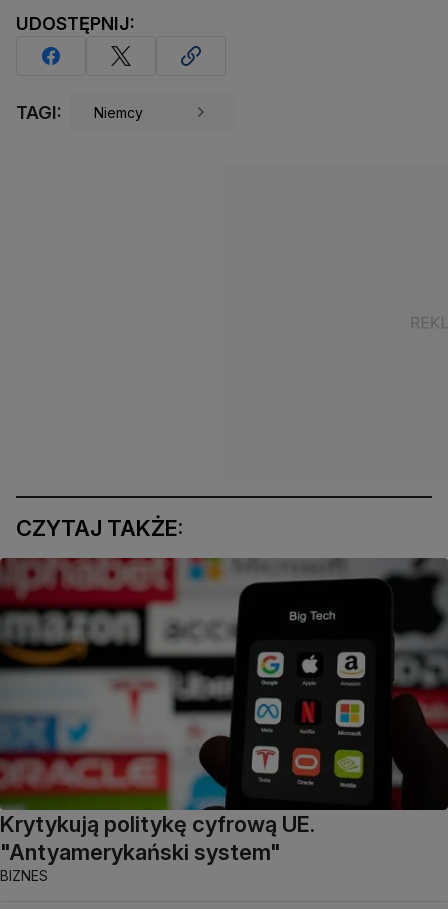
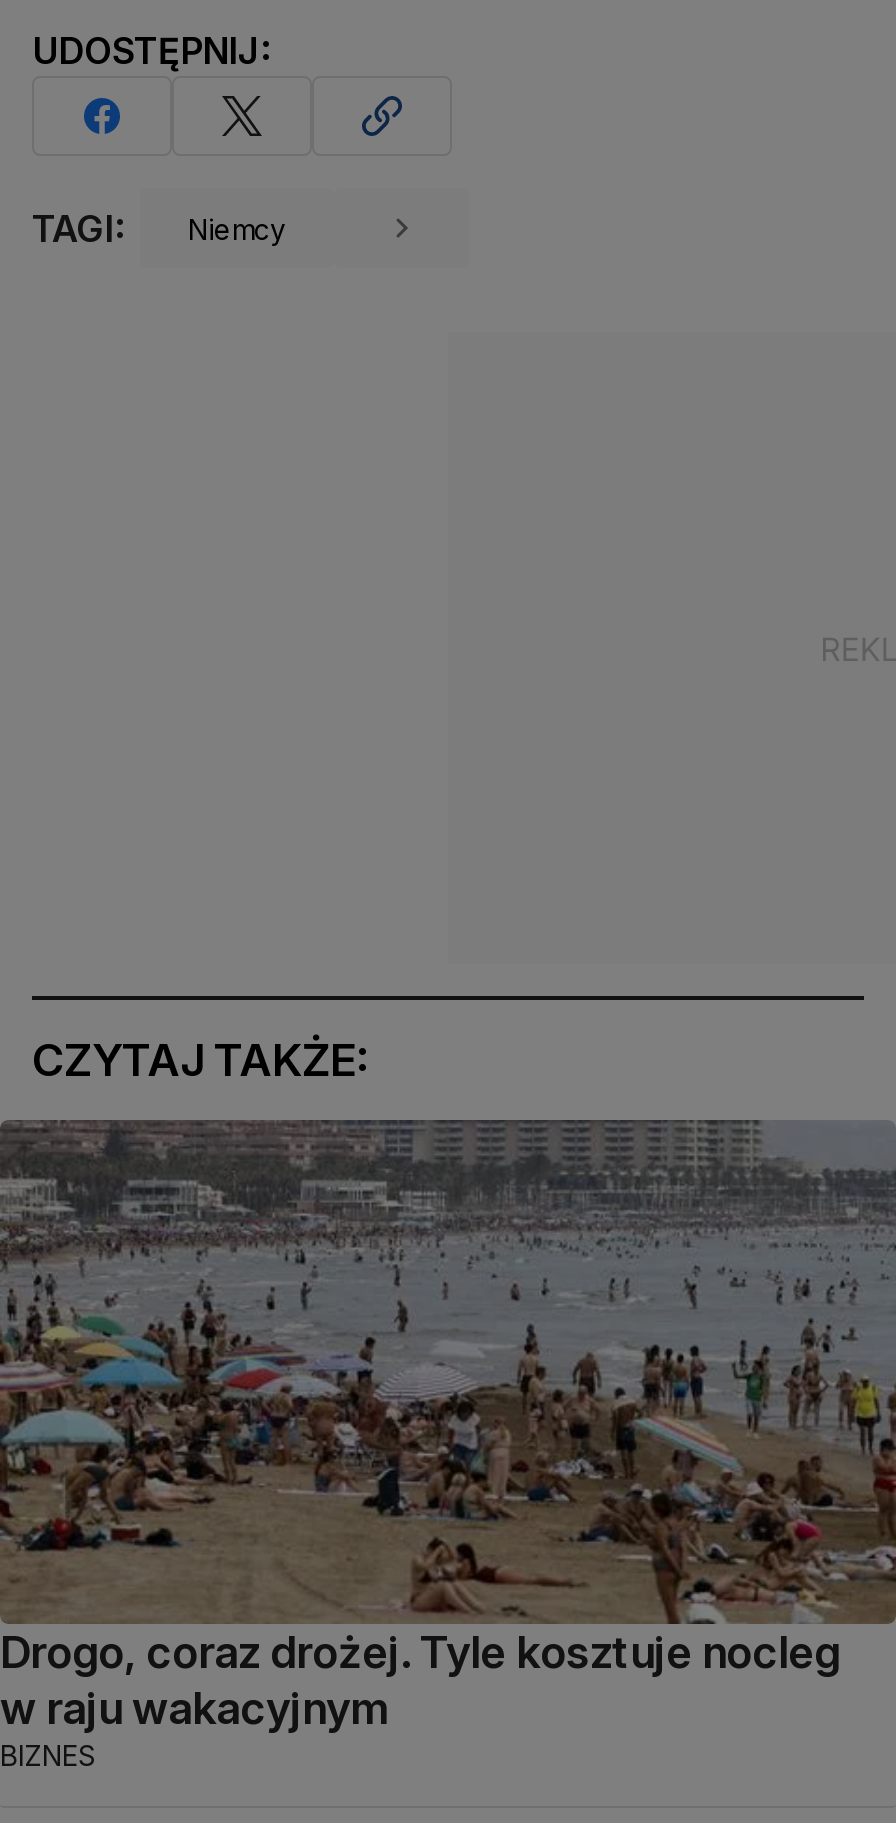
- [image]
- Krytykują politykę cyfrową UE.
- "Antyamerykański system"
+ [image]
+ Drogo, coraz drożej. Tyle kosztuje nocleg
+ w raju wakacyjnym
